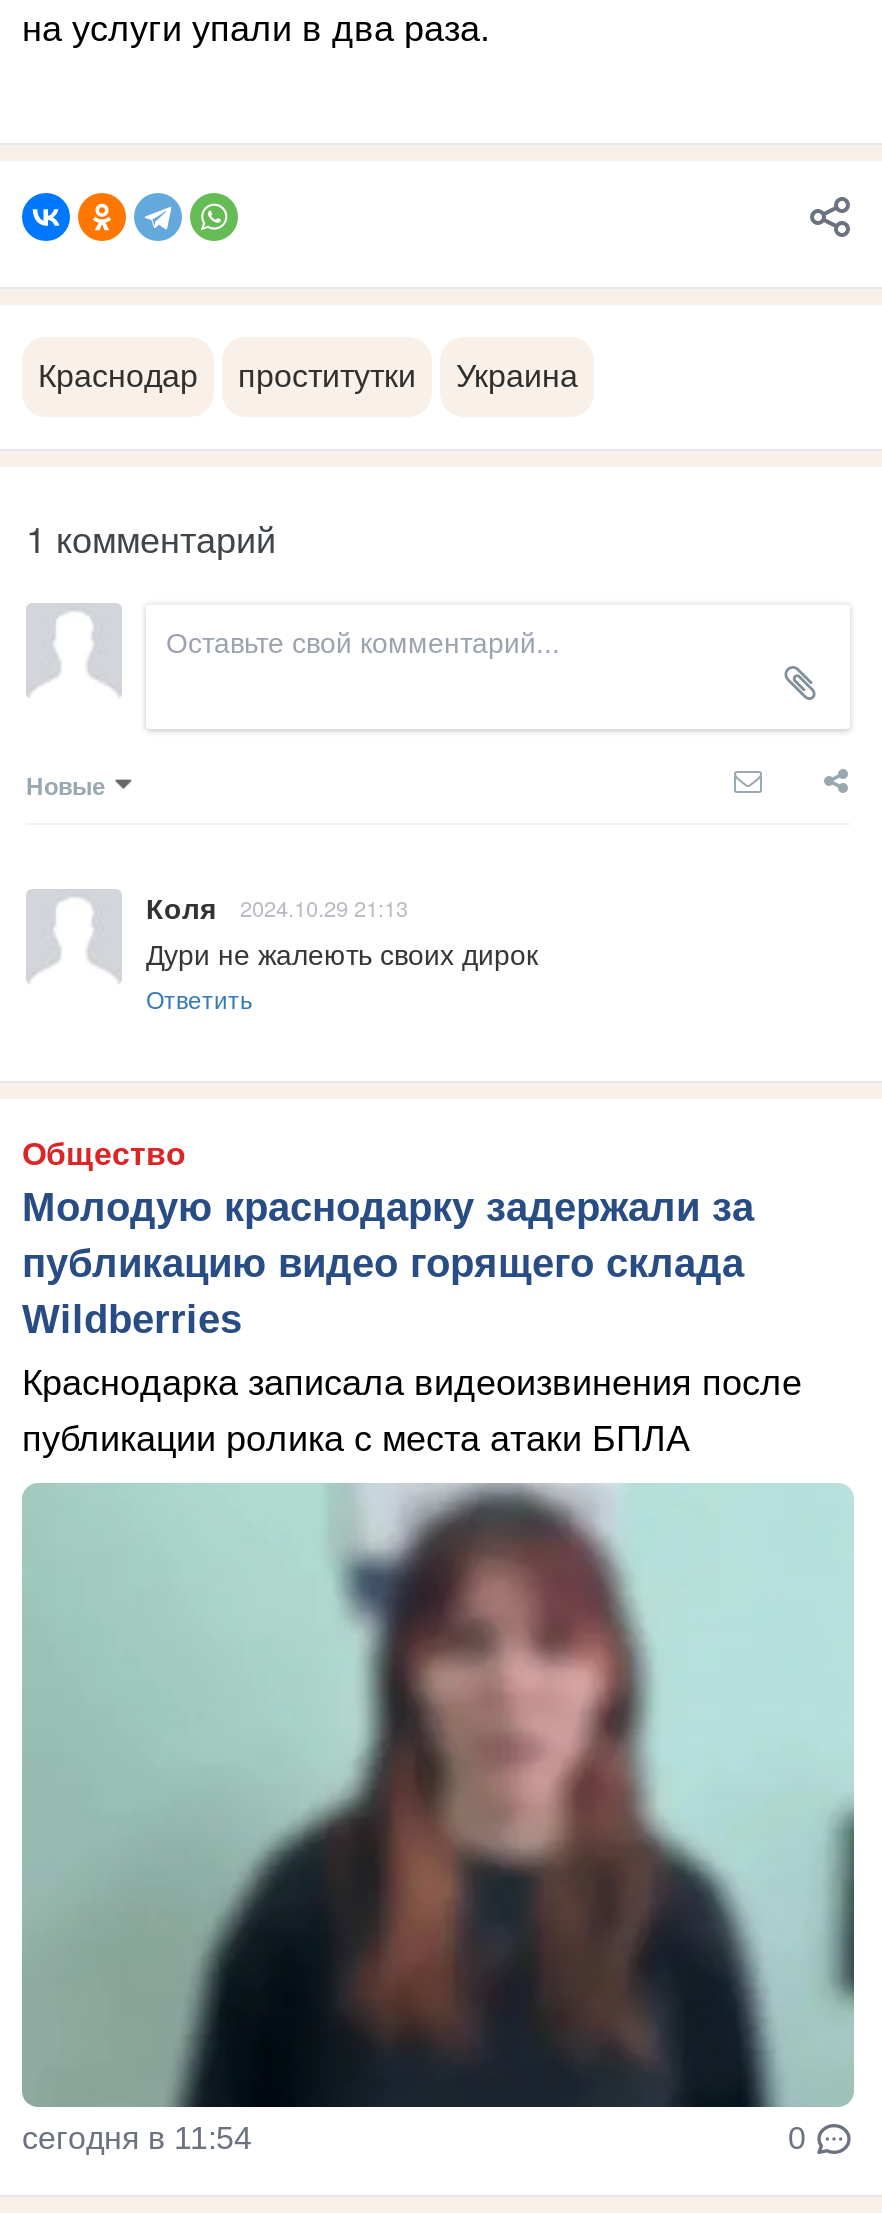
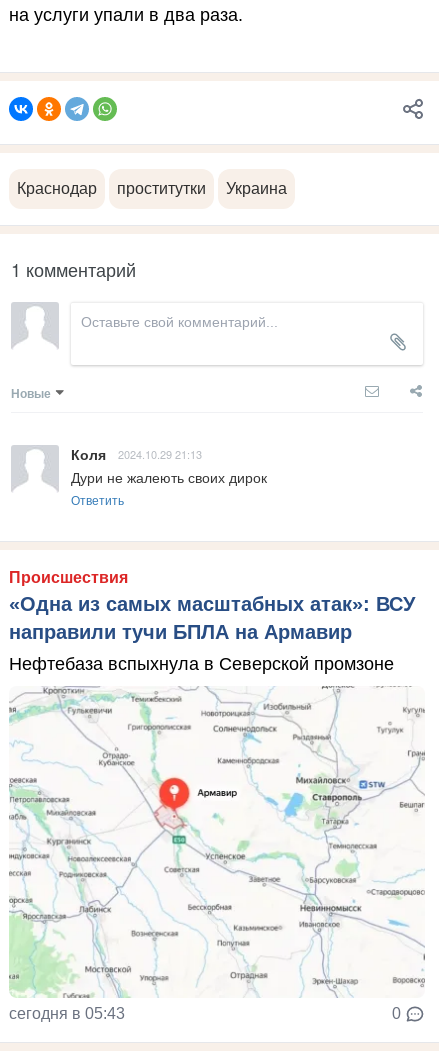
- Общество
- Молодую краснодарку задержали за
- публикацию видео горящего склада
- Wildberries
+ Происшествия
+ «Одна из самых масштабных атак»: ВСУ
+ направили тучи БПЛА на Армавир

- Краснодарка записала видеоизвинения после
- публикации ролика с места атаки БПЛА
+ Нефтебаза вспыхнула в Северской промзоне

- [image]
- сегодня в 11:54
+ [image]
+ сегодня в 05:43
